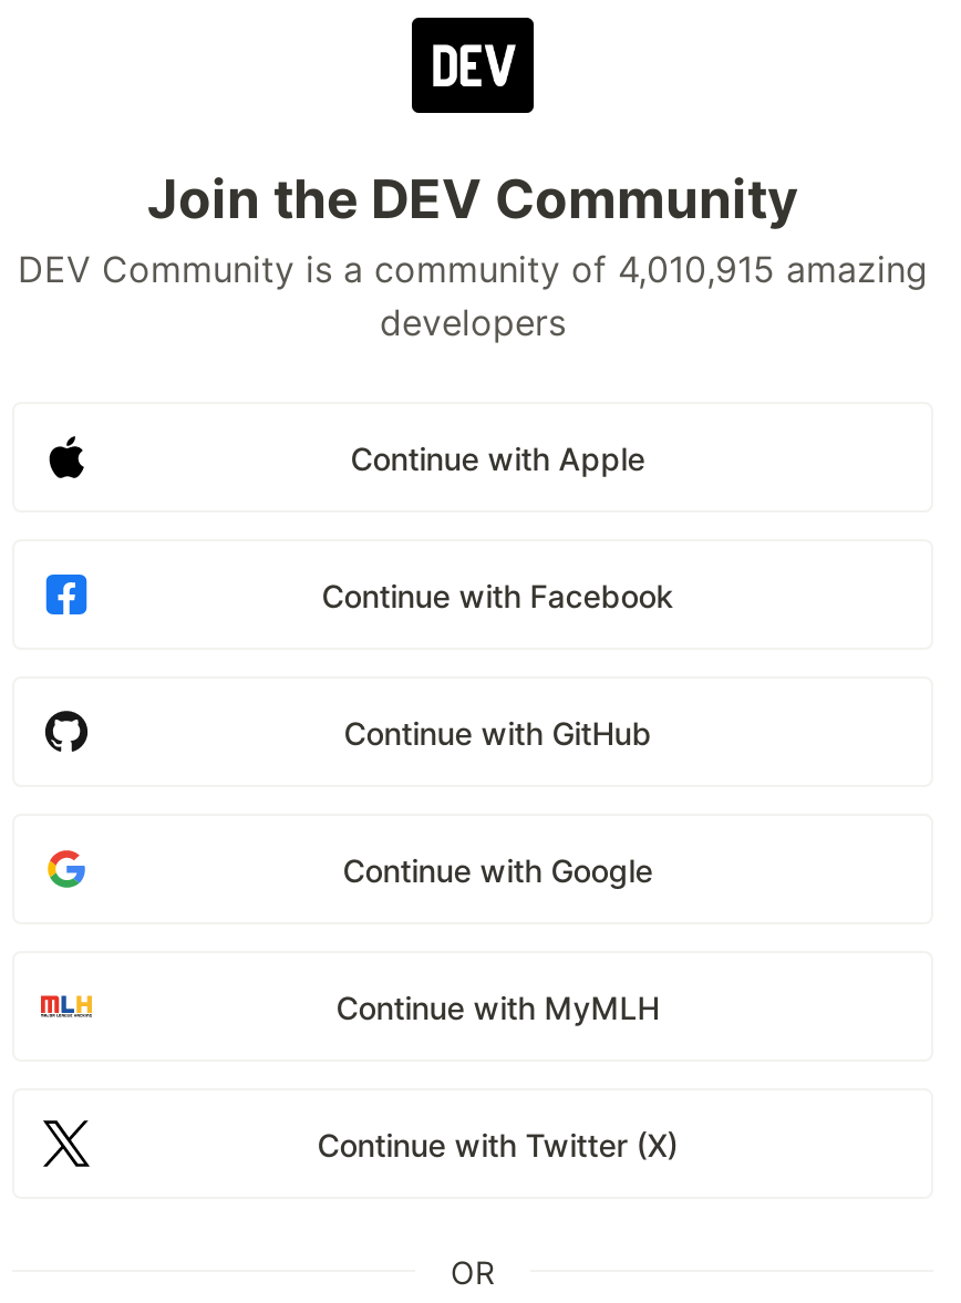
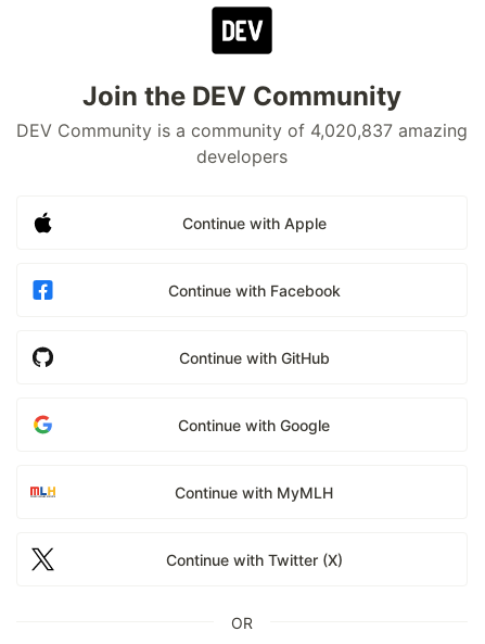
- DEV Community is a community of 4,010,915 amazing
+ DEV Community is a community of 4,020,837 amazing
